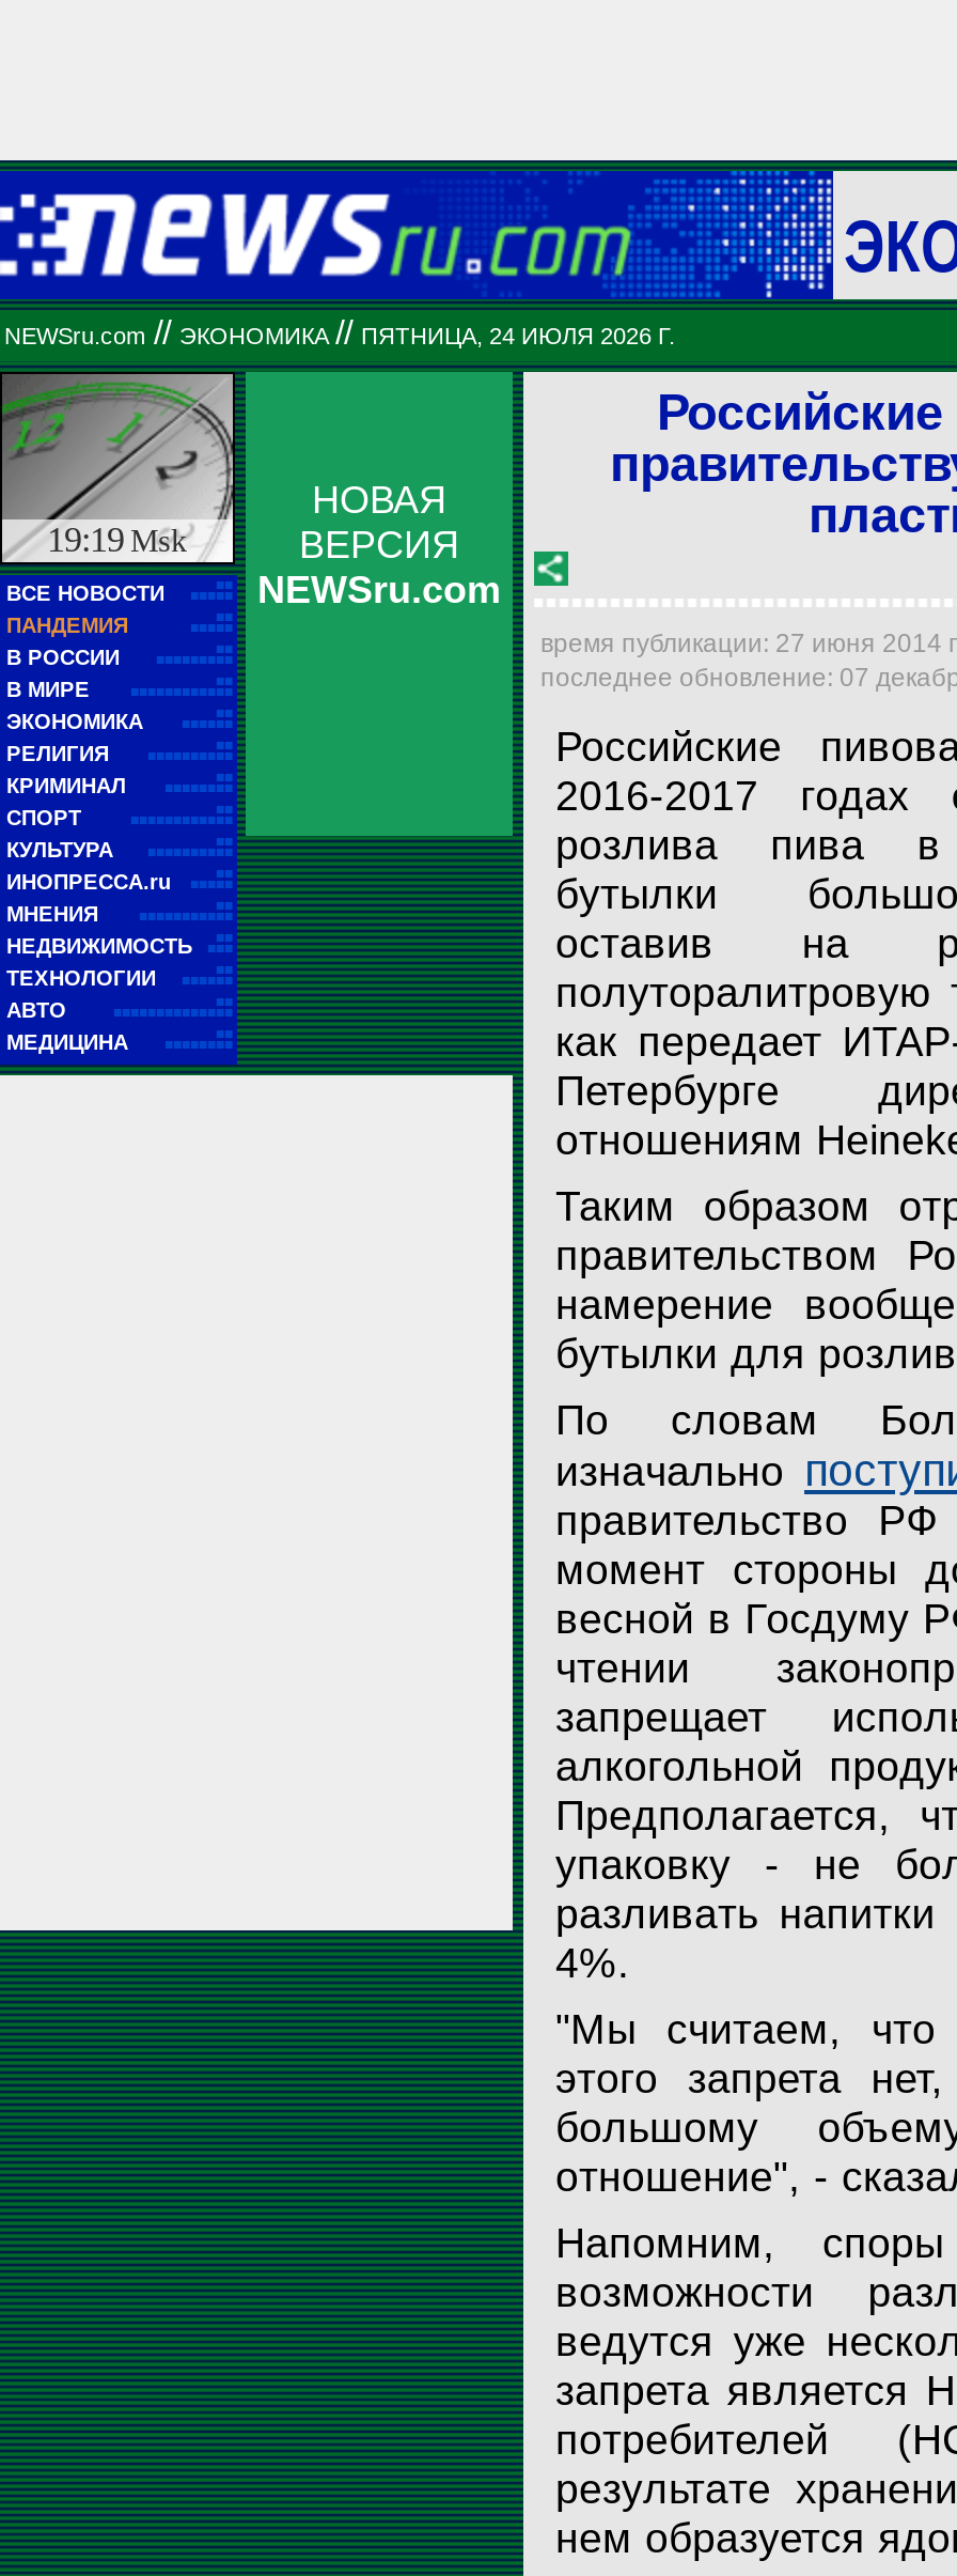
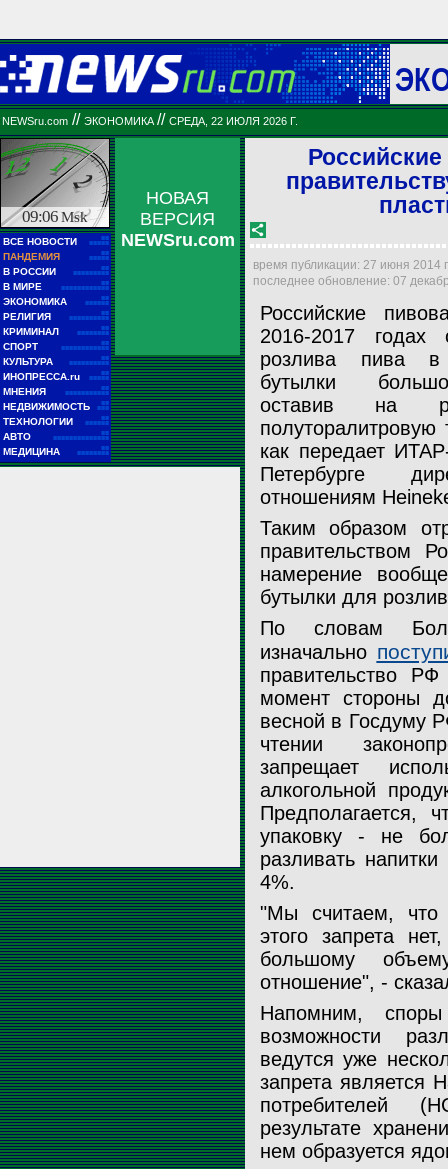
- NEWSru.com // ЭКОНОМИКА // ПЯТНИЦА, 24 ИЮЛЯ 2026 Г.
+ NEWSru.com // ЭКОНОМИКА // СРЕДА, 22 ИЮЛЯ 2026 Г.

- 19:19 Msk
+ 09:06 Msk
